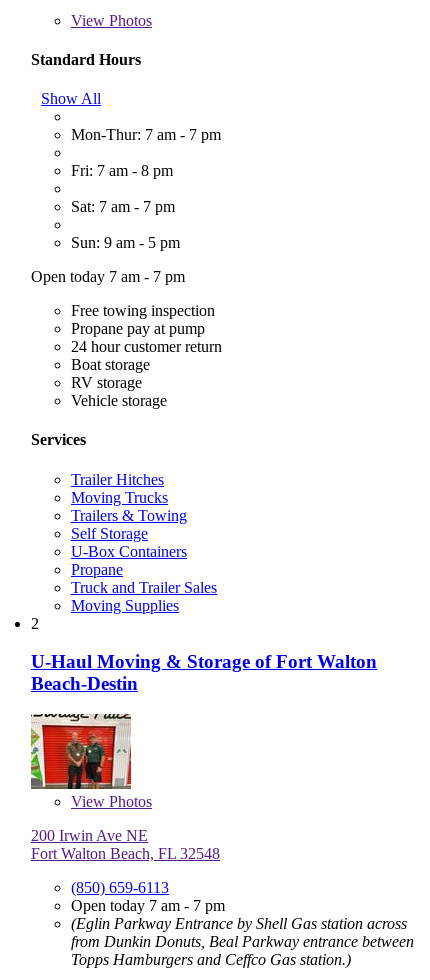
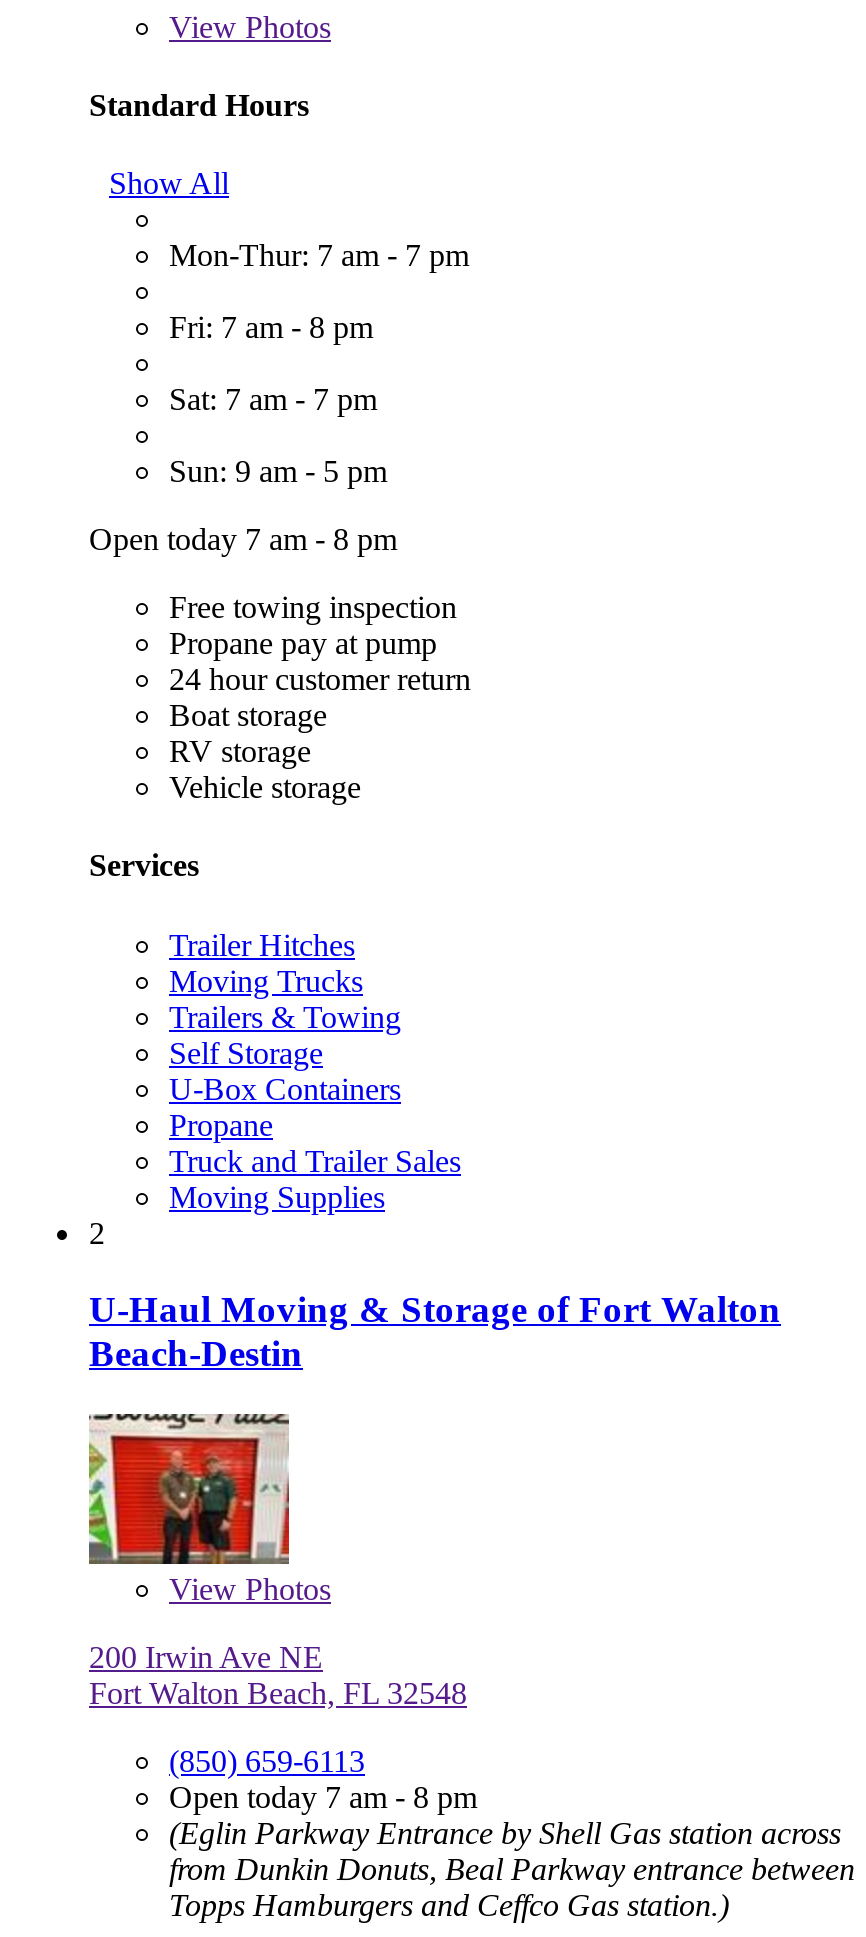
- Open today 7 am - 7 pm
+ Open today 7 am - 8 pm

- Open today 7 am - 7 pm
+ Open today 7 am - 8 pm
